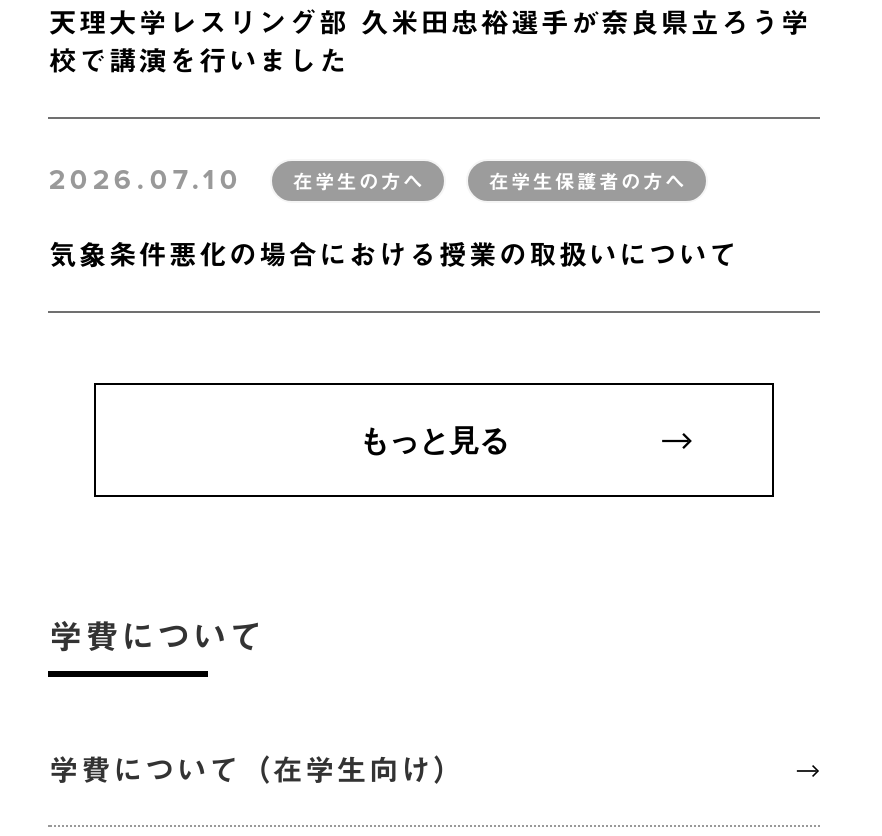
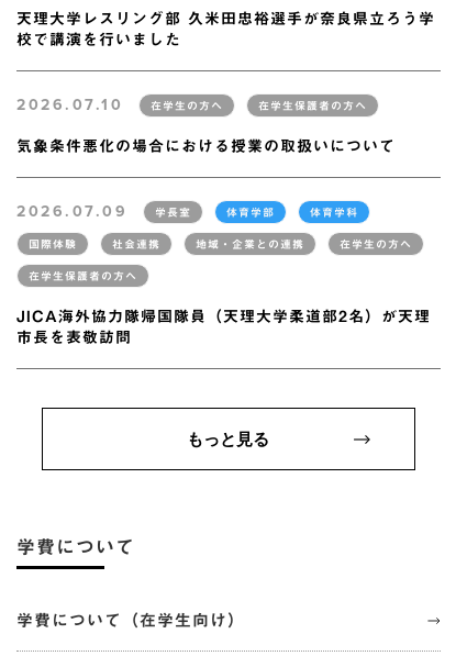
+ 2026.07.09
+ 学長室
+ 体育学部
+ 体育学科
+ 国際体験
+ 社会連携
+ 地域・企業との連携
+ 在学生の方へ
+ 在学生保護者の方へ
+ JICA海外協力隊帰国隊員（天理大学柔道部2名）が天理
+ 市長を表敬訪問
